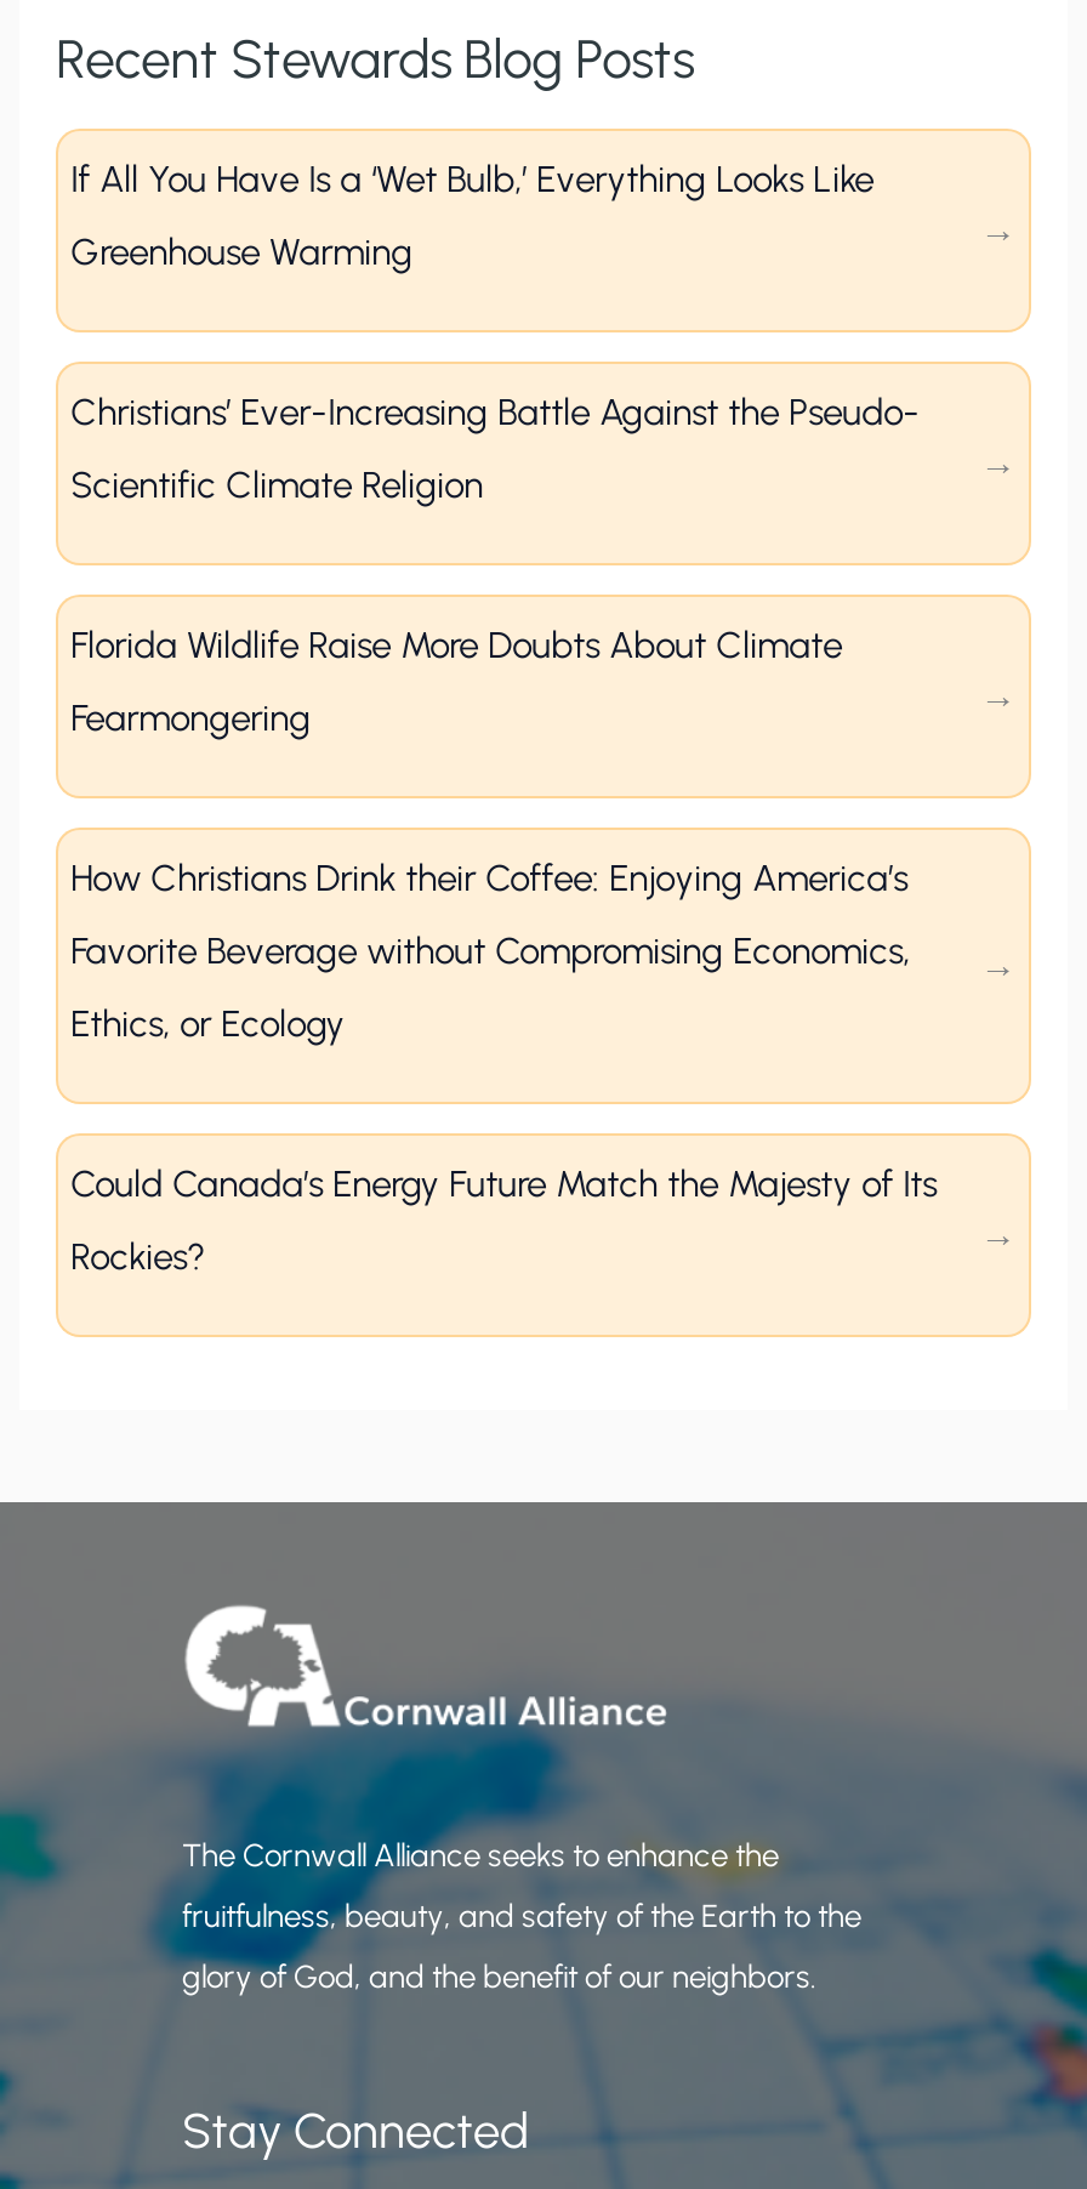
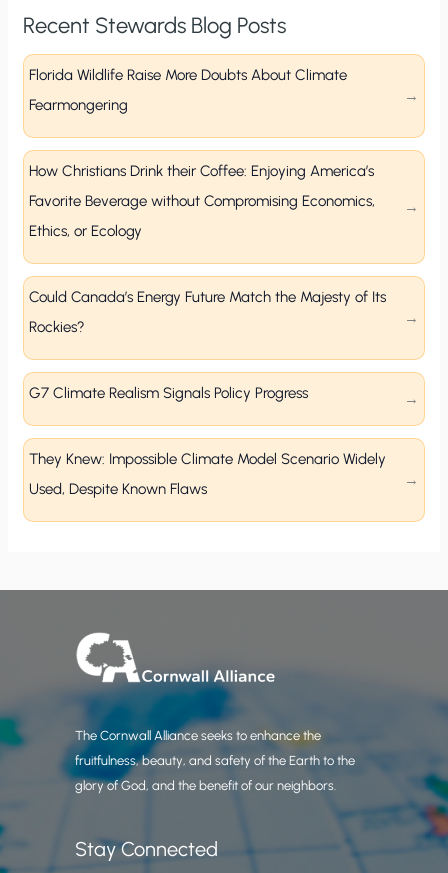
- If All You Have Is a ‘Wet Bulb,’ Everything Looks Like
- Greenhouse Warming

- Christians’ Ever-Increasing Battle Against the Pseudo-
- Scientific Climate Religion

moved up: Florida Wildlife Raise More Doubts About Climate | Fearmongering | How Christians Drink their Coffee: Enjoying America’s | Favorite Beverage without Compromising Economics, | Ethics, or Ecology | Could Canada’s Energy Future Match the Majesty of Its | Rockies?

+ G7 Climate Realism Signals Policy Progress

+ They Knew: Impossible Climate Model Scenario Widely
+ Used, Despite Known Flaws
